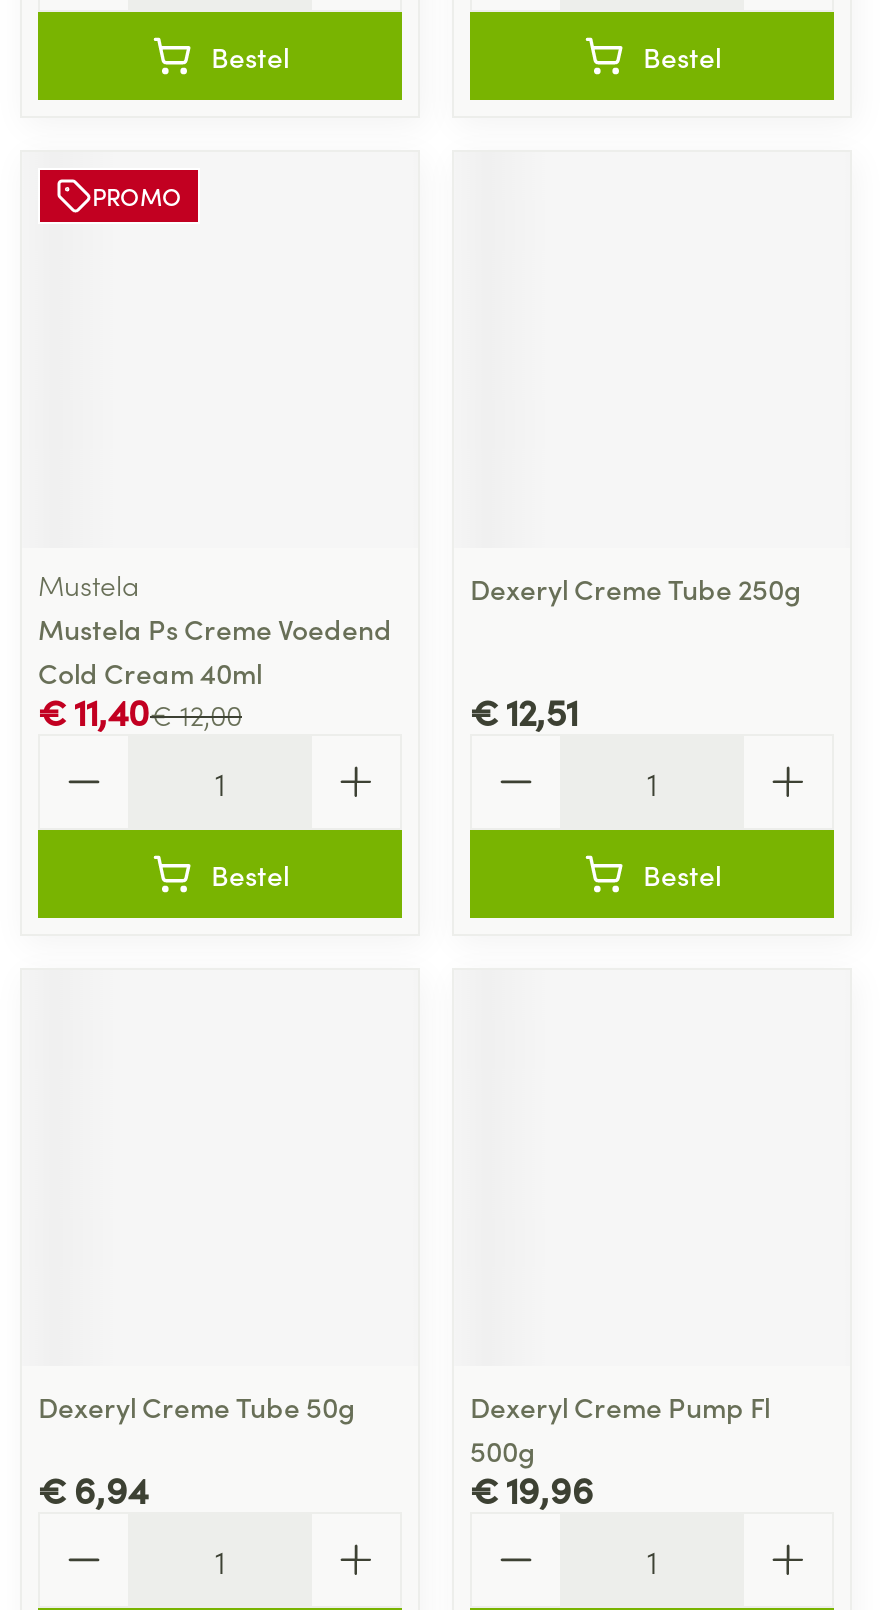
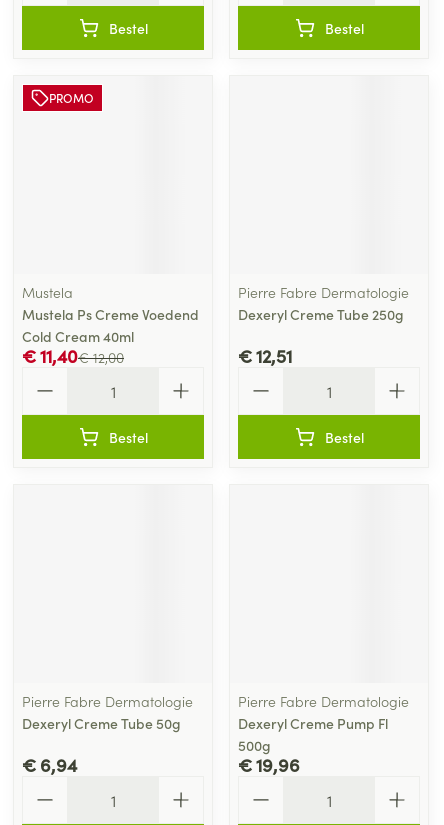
+ Pierre Fabre Dermatologie

+ Pierre Fabre Dermatologie

+ Pierre Fabre Dermatologie
